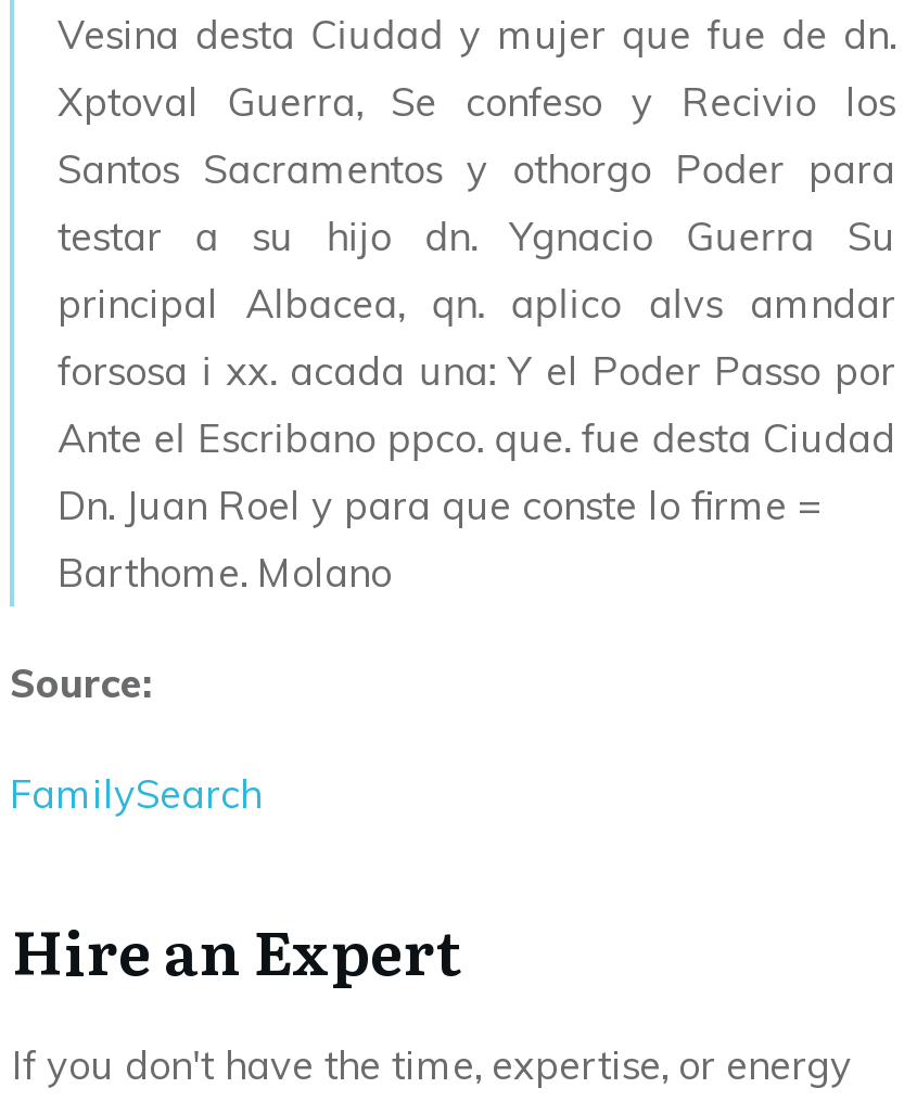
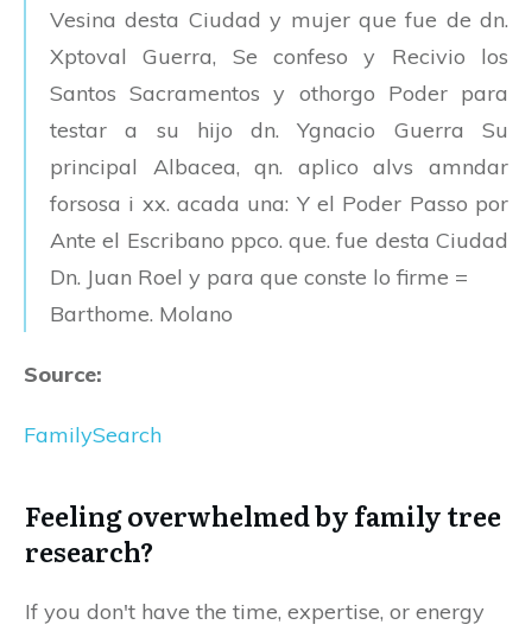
- Hire an Expert
+ Feeling overwhelmed by family tree
+ research?
